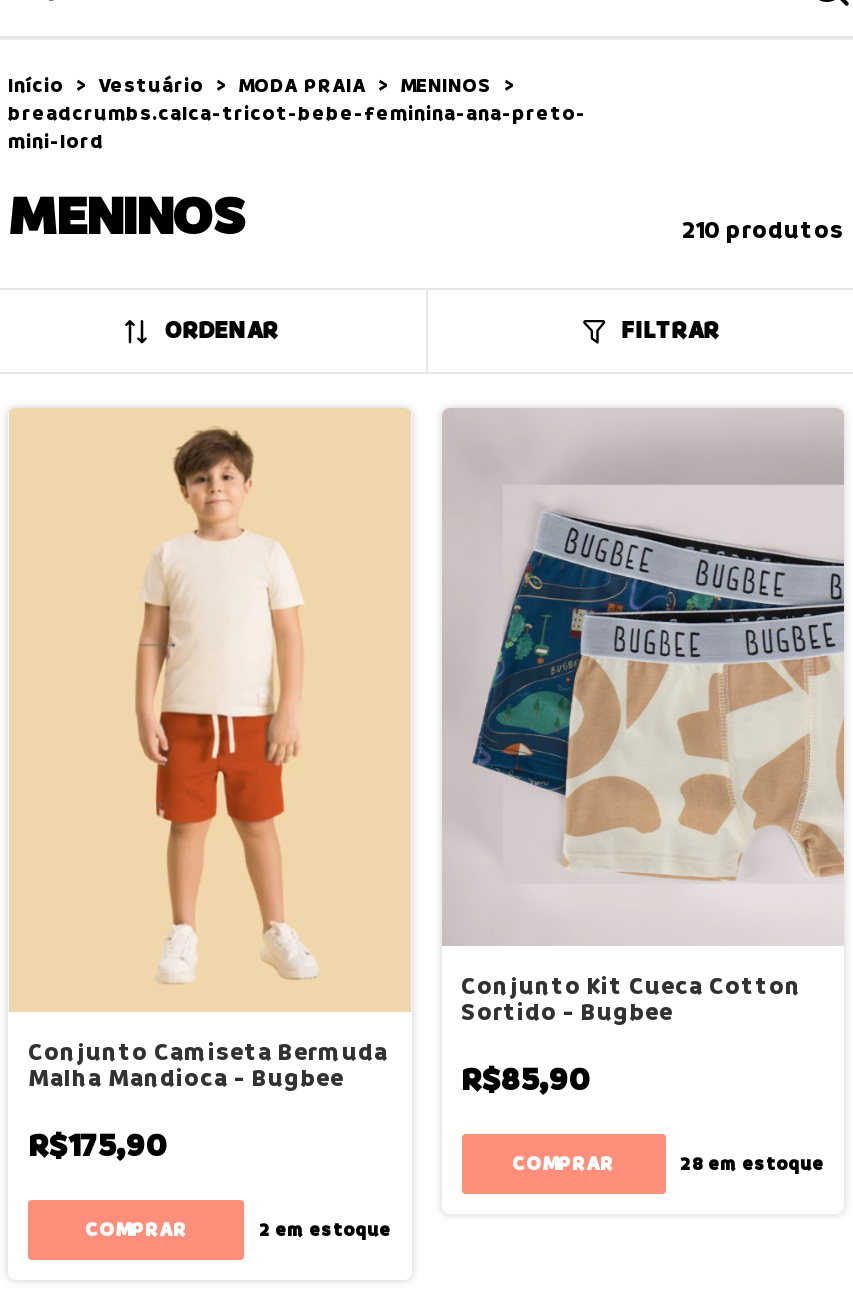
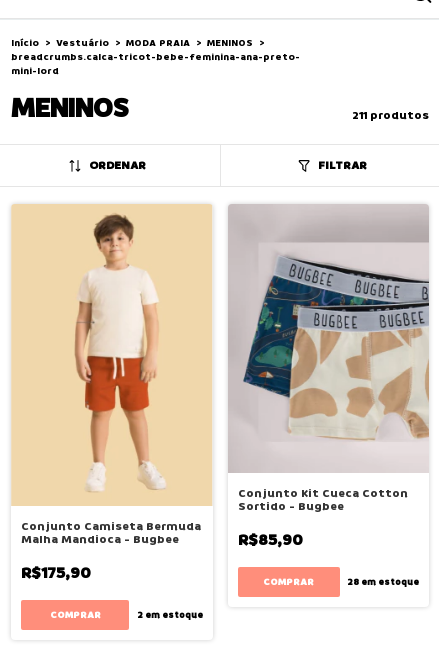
- 210 produtos
+ 211 produtos
